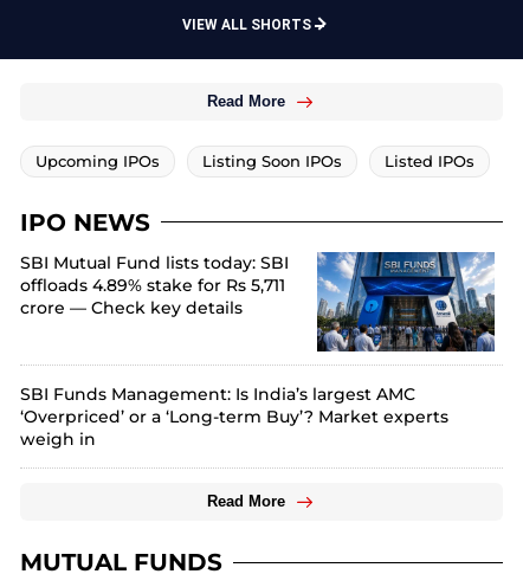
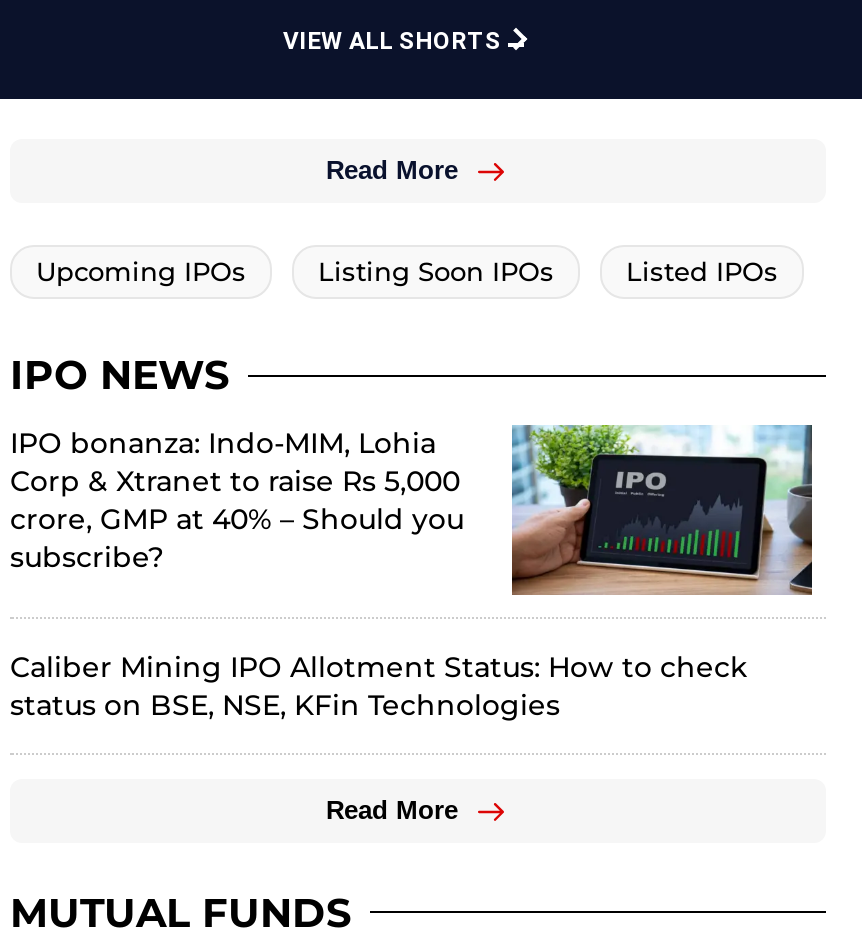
- [image]
- SBI Mutual Fund lists today: SBI
- offloads 4.89% stake for Rs 5,711
- crore — Check key details
+ [image]
+ IPO bonanza: Indo-MIM, Lohia
+ Corp & Xtranet to raise Rs 5,000
+ crore, GMP at 40% – Should you
+ subscribe?

- SBI Funds Management: Is India’s largest AMC
- ‘Overpriced’ or a ‘Long-term Buy’? Market experts
- weigh in
+ Caliber Mining IPO Allotment Status: How to check
+ status on BSE, NSE, KFin Technologies
